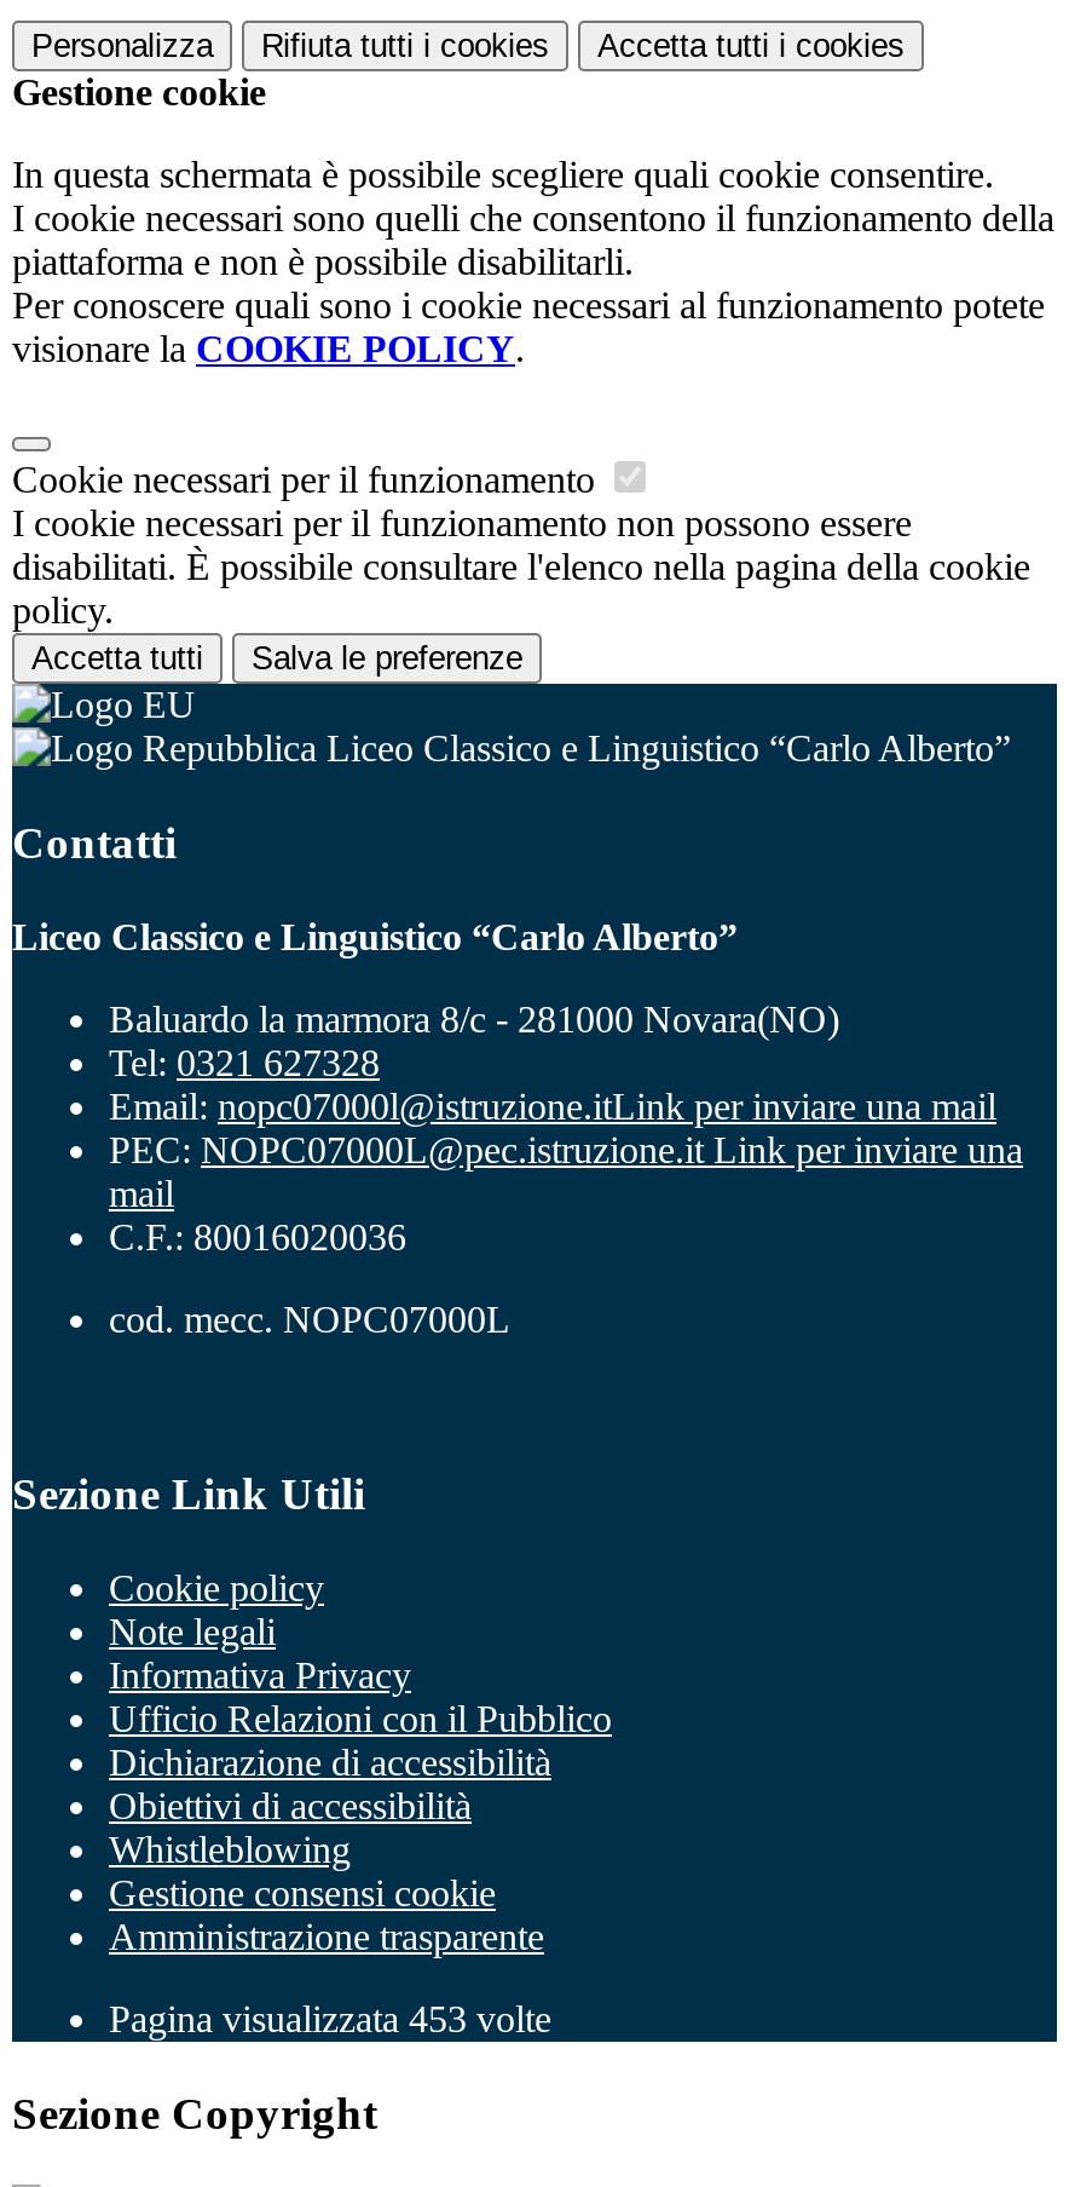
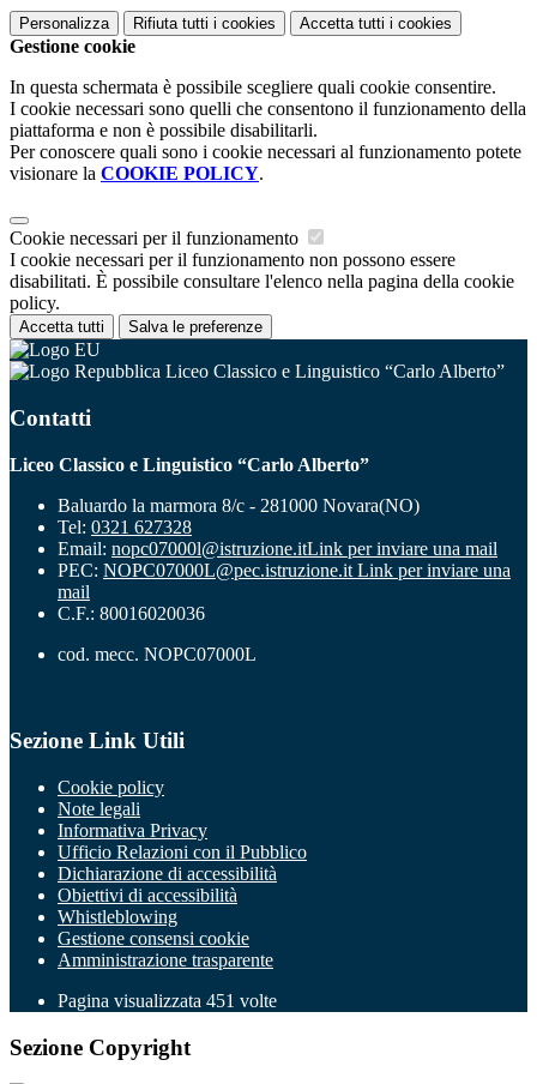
- Pagina visualizzata 453 volte
+ Pagina visualizzata 451 volte
